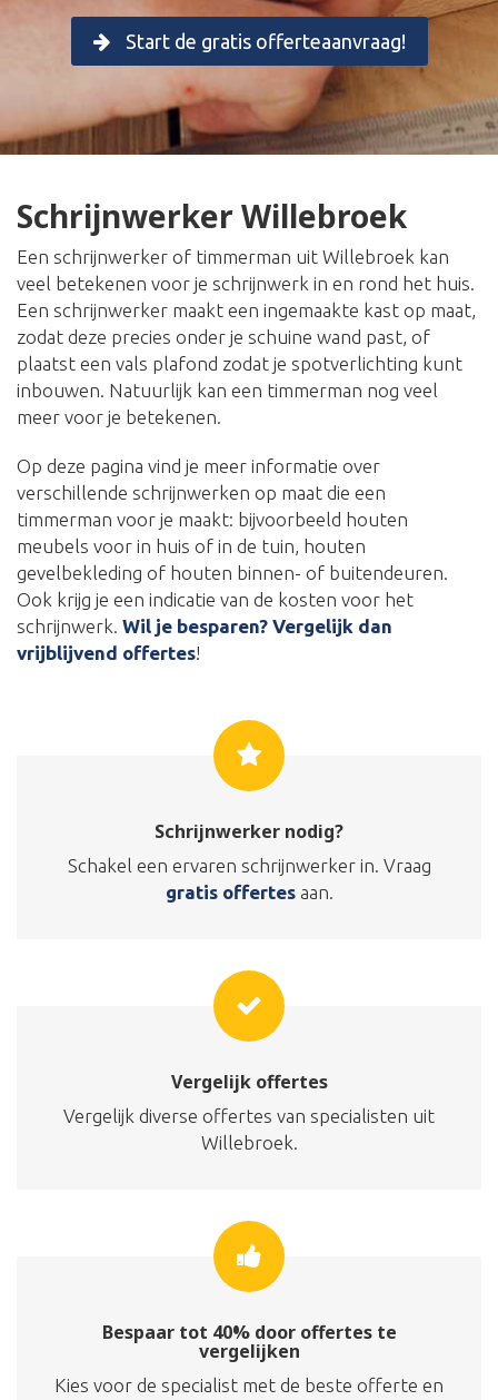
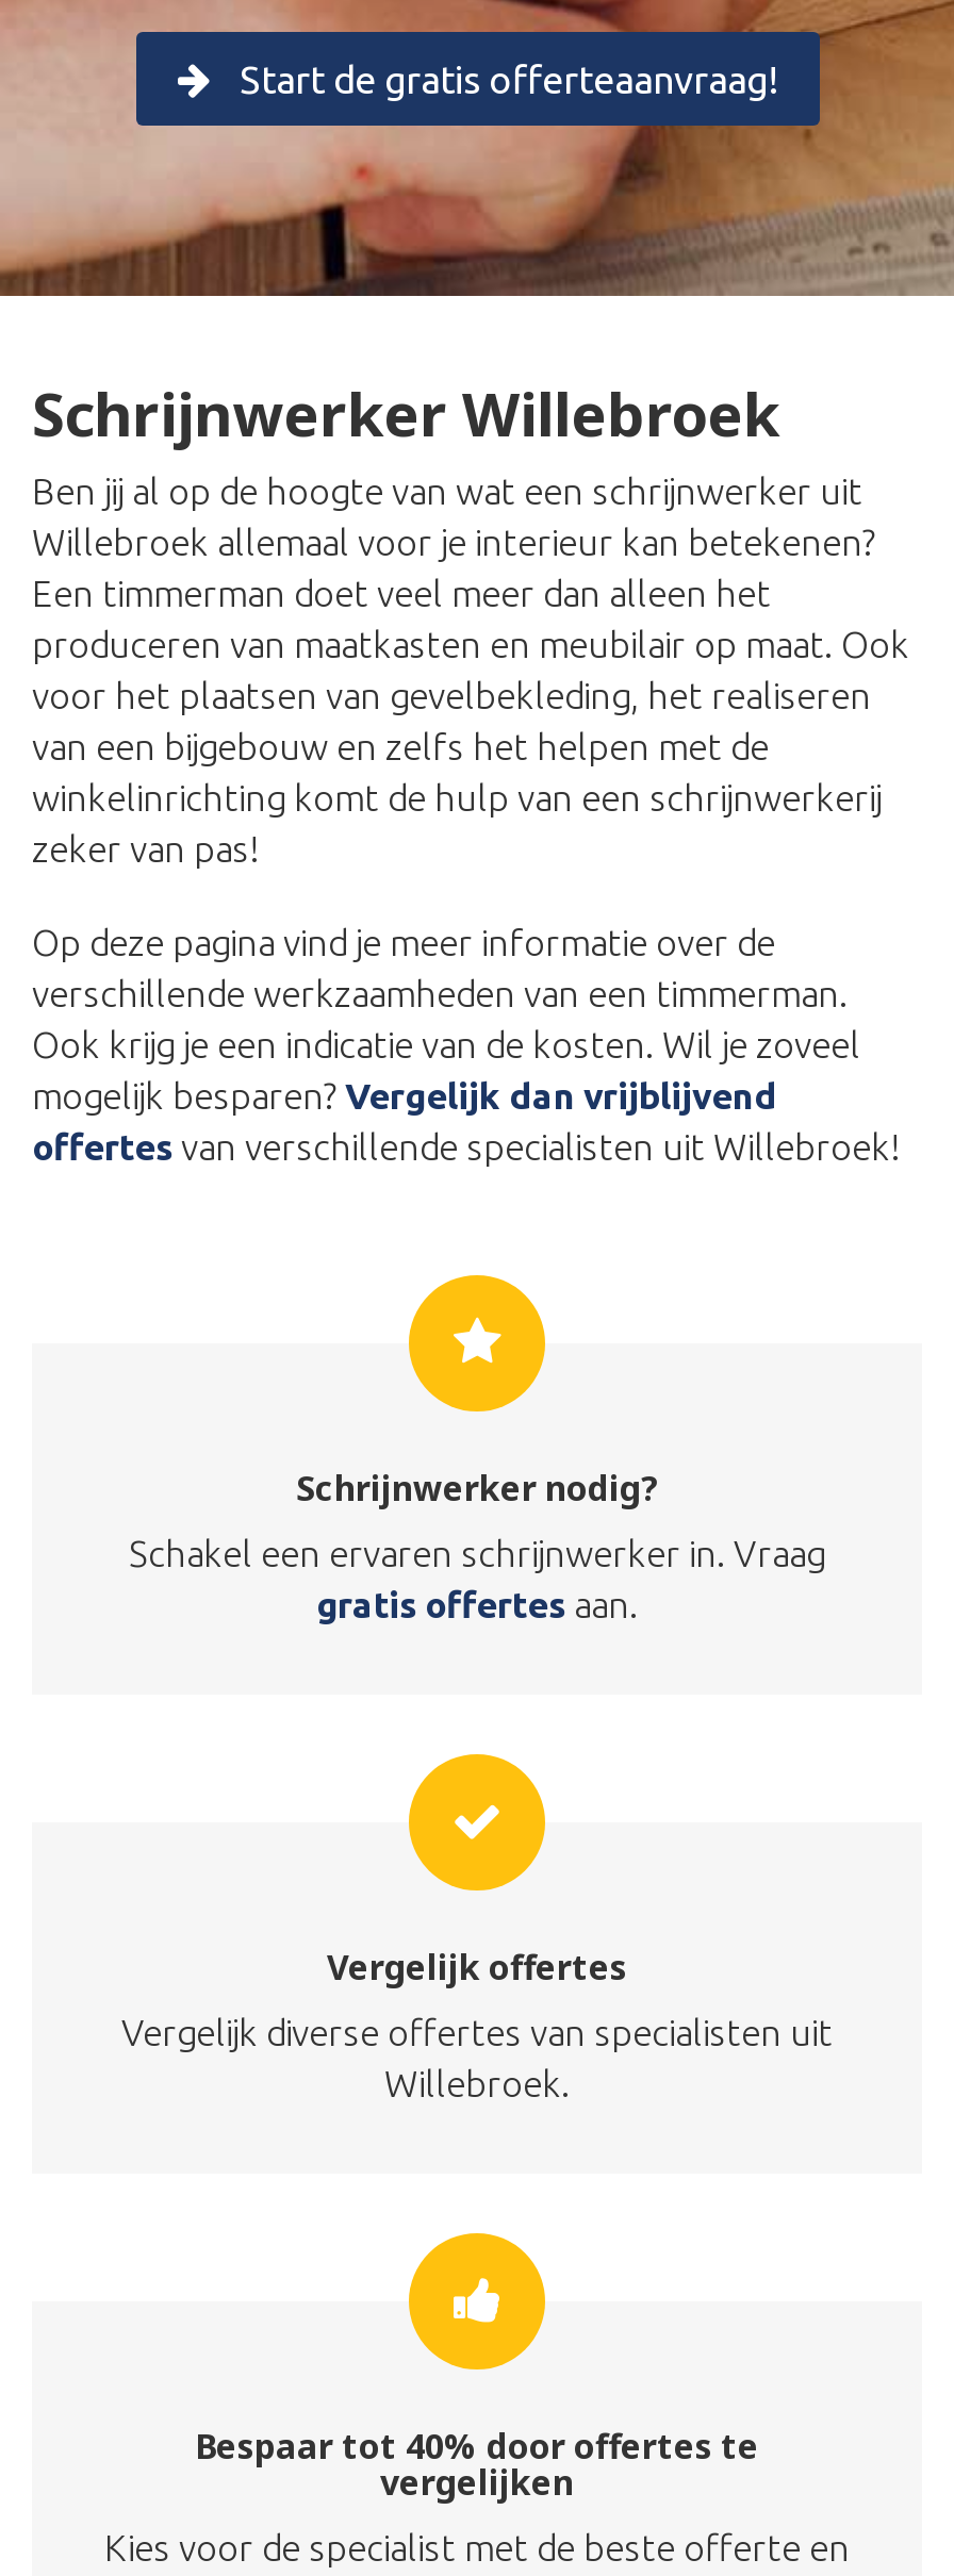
- Een schrijnwerker of timmerman uit Willebroek kan
- veel betekenen voor je schrijnwerk in en rond het huis.
- Een schrijnwerker maakt een ingemaakte kast op maat,
- zodat deze precies onder je schuine wand past, of
- plaatst een vals plafond zodat je spotverlichting kunt
- inbouwen. Natuurlijk kan een timmerman nog veel
- meer voor je betekenen.
+ Ben jij al op de hoogte van wat een schrijnwerker uit
+ Willebroek allemaal voor je interieur kan betekenen?
+ Een timmerman doet veel meer dan alleen het
+ produceren van maatkasten en meubilair op maat. Ook
+ voor het plaatsen van gevelbekleding, het realiseren
+ van een bijgebouw en zelfs het helpen met de
+ winkelinrichting komt de hulp van een schrijnwerkerij
+ zeker van pas!

- Op deze pagina vind je meer informatie over
- verschillende schrijnwerken op maat die een
- timmerman voor je maakt: bijvoorbeeld houten
- meubels voor in huis of in de tuin, houten
- gevelbekleding of houten binnen- of buitendeuren.
- Ook krijg je een indicatie van de kosten voor het
- schrijnwerk. Wil je besparen? Vergelijk dan
- vrijblijvend offertes!
+ Op deze pagina vind je meer informatie over de
+ verschillende werkzaamheden van een timmerman.
+ Ook krijg je een indicatie van de kosten. Wil je zoveel
+ mogelijk besparen? Vergelijk dan vrijblijvend
+ offertes van verschillende specialisten uit Willebroek!
